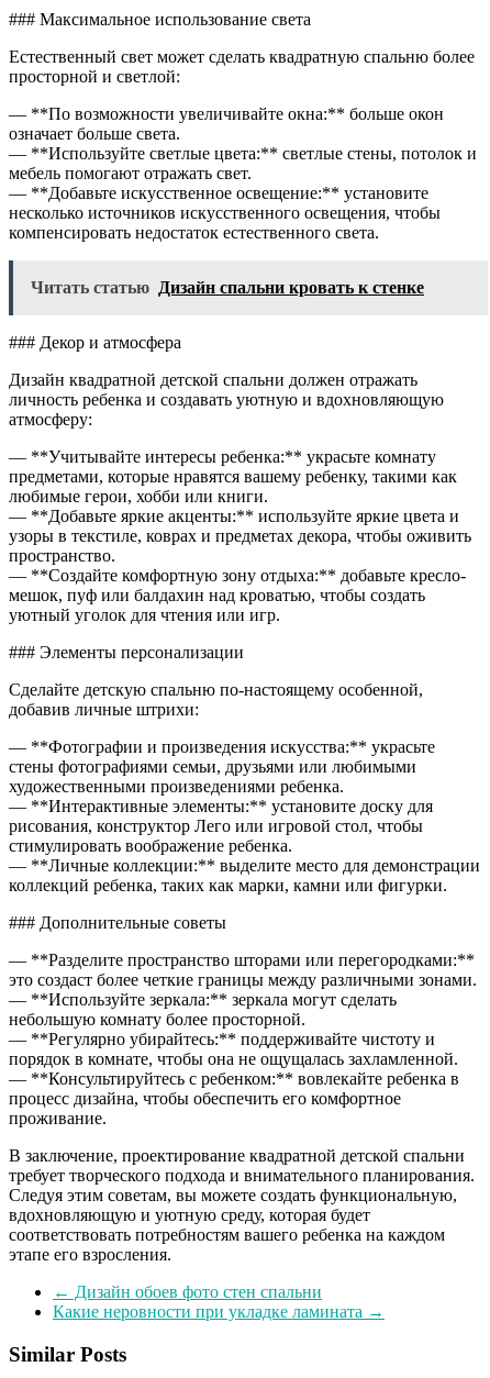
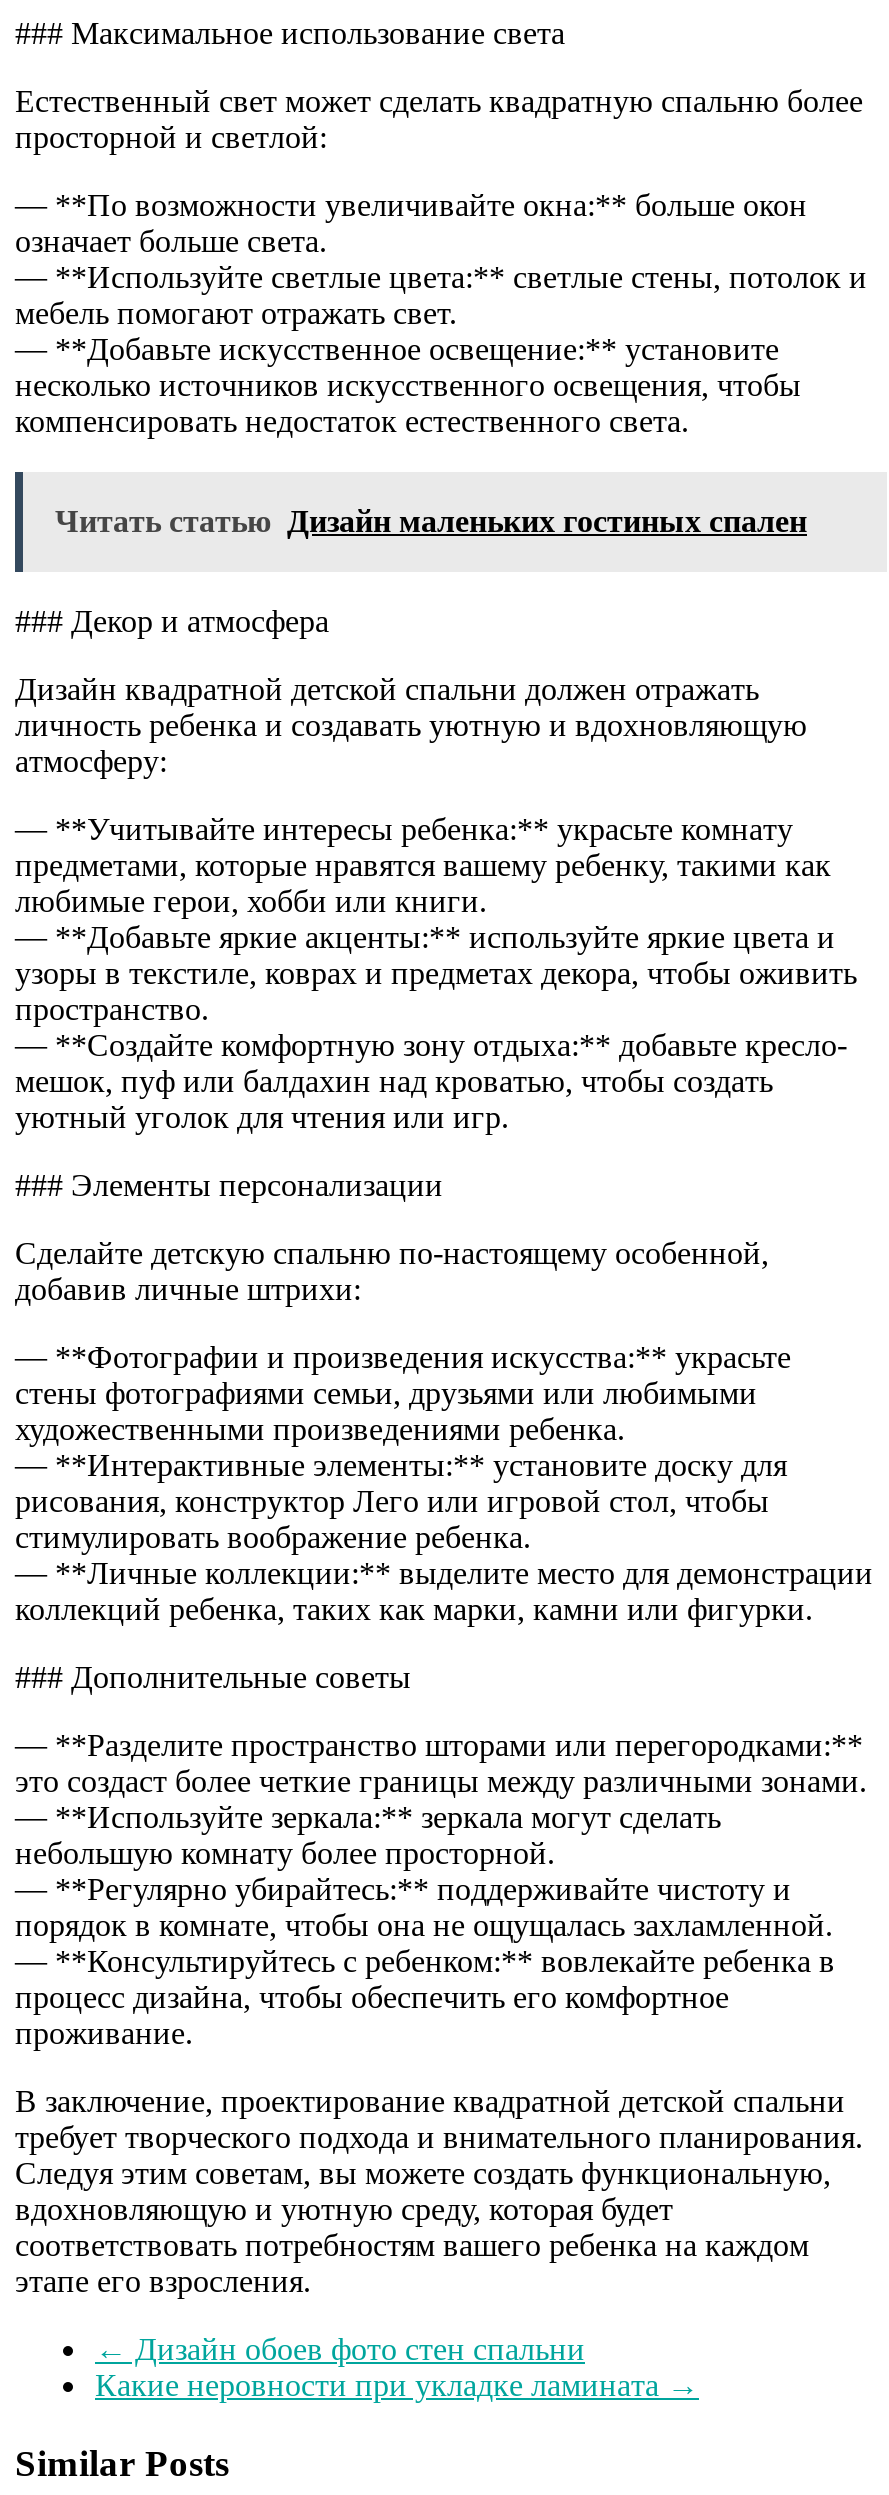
- Читать статью Дизайн спальни кровать к стенке
+ Читать статью Дизайн маленьких гостиных спален
